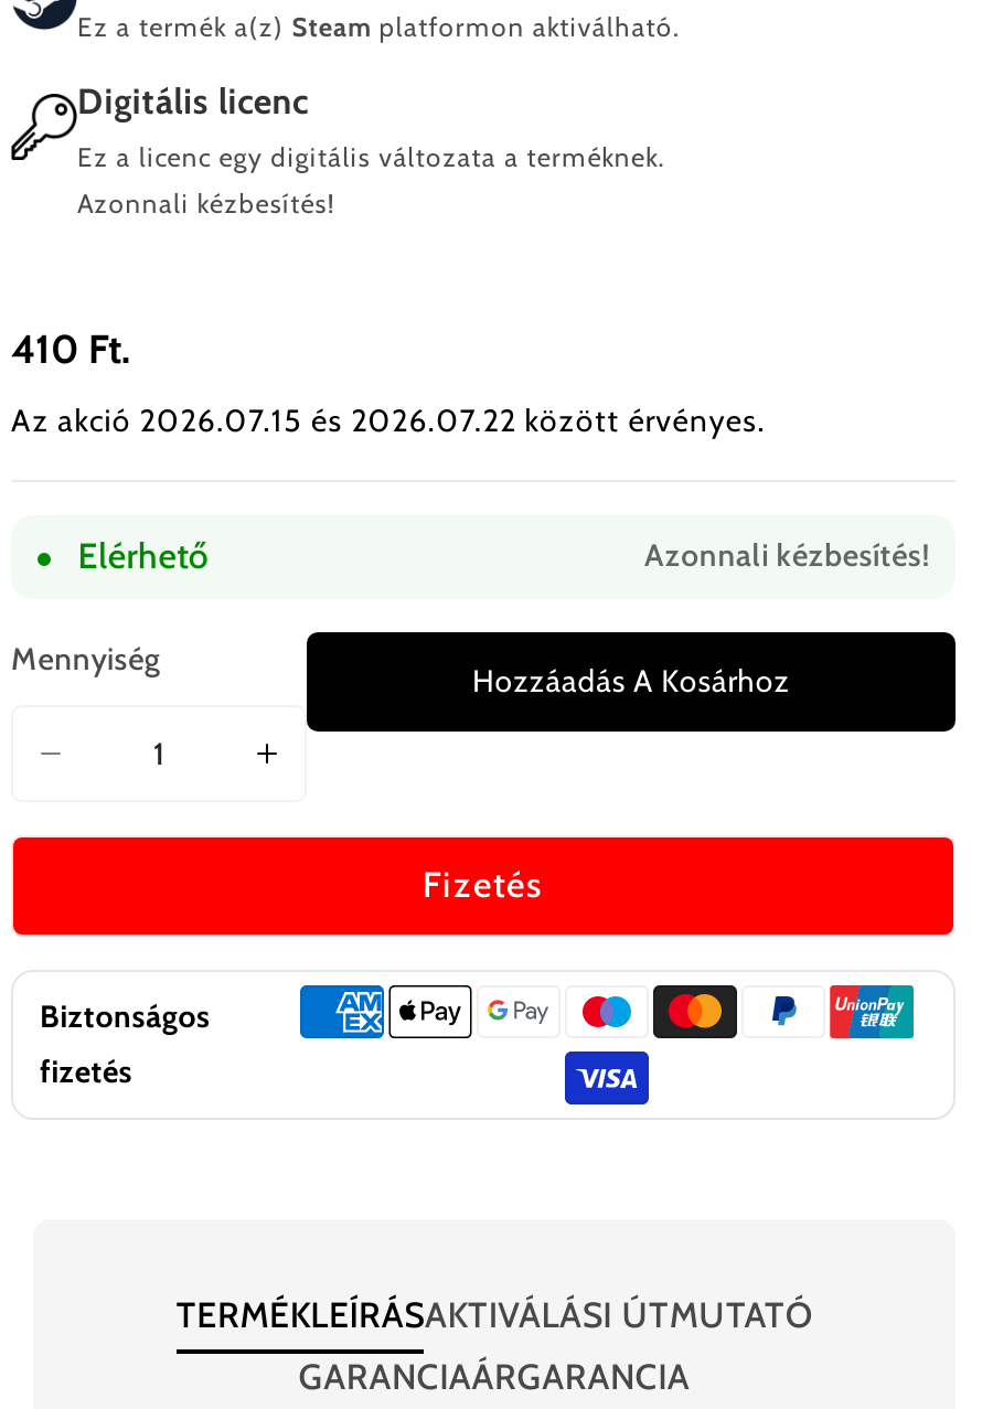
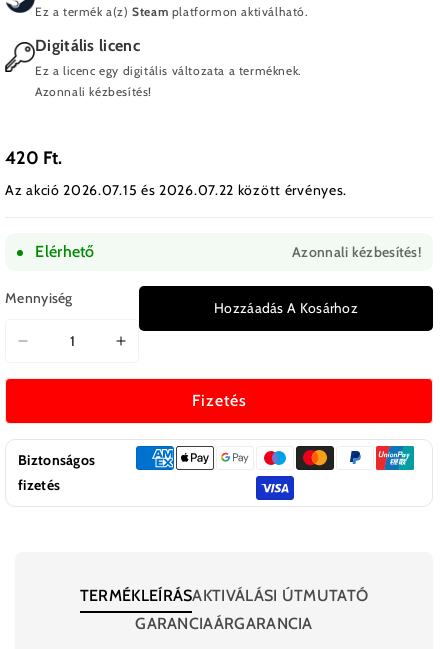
- 410 Ft.
+ 420 Ft.
